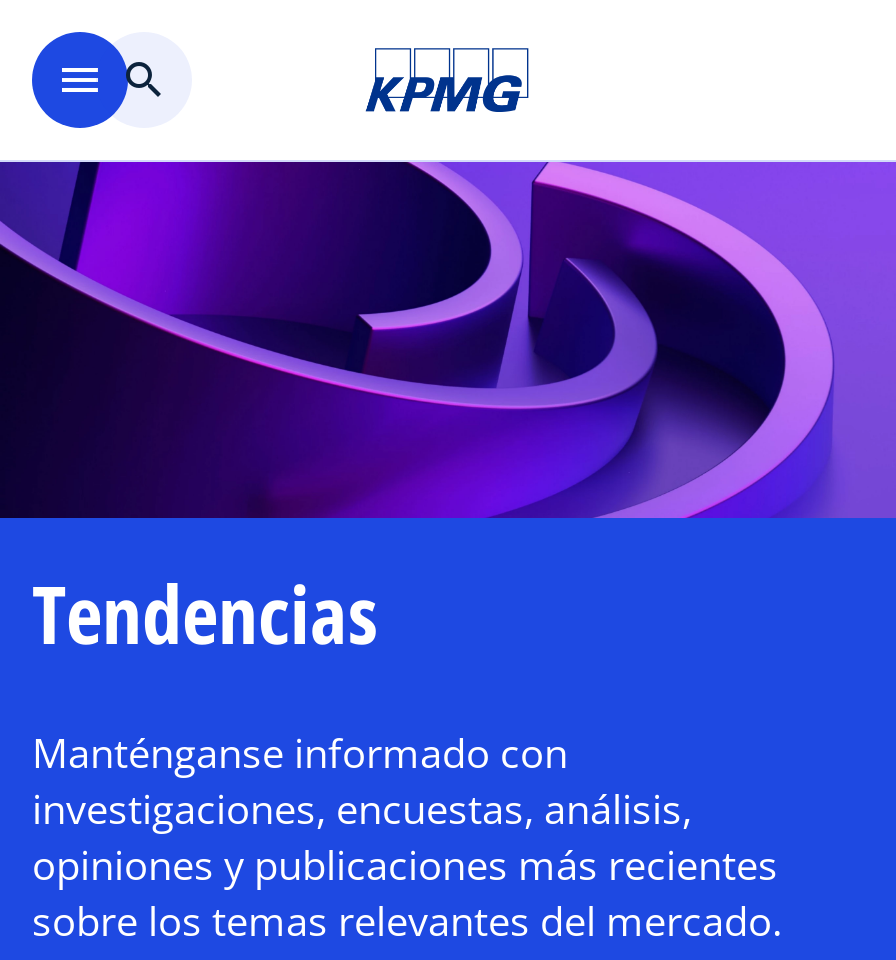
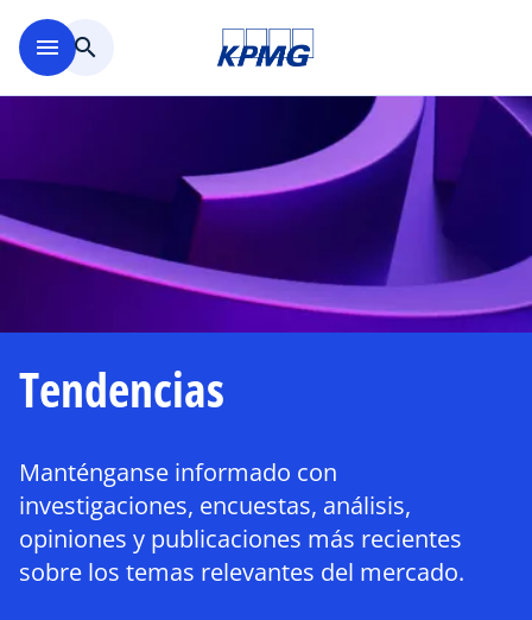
- [image]
+ [image]
